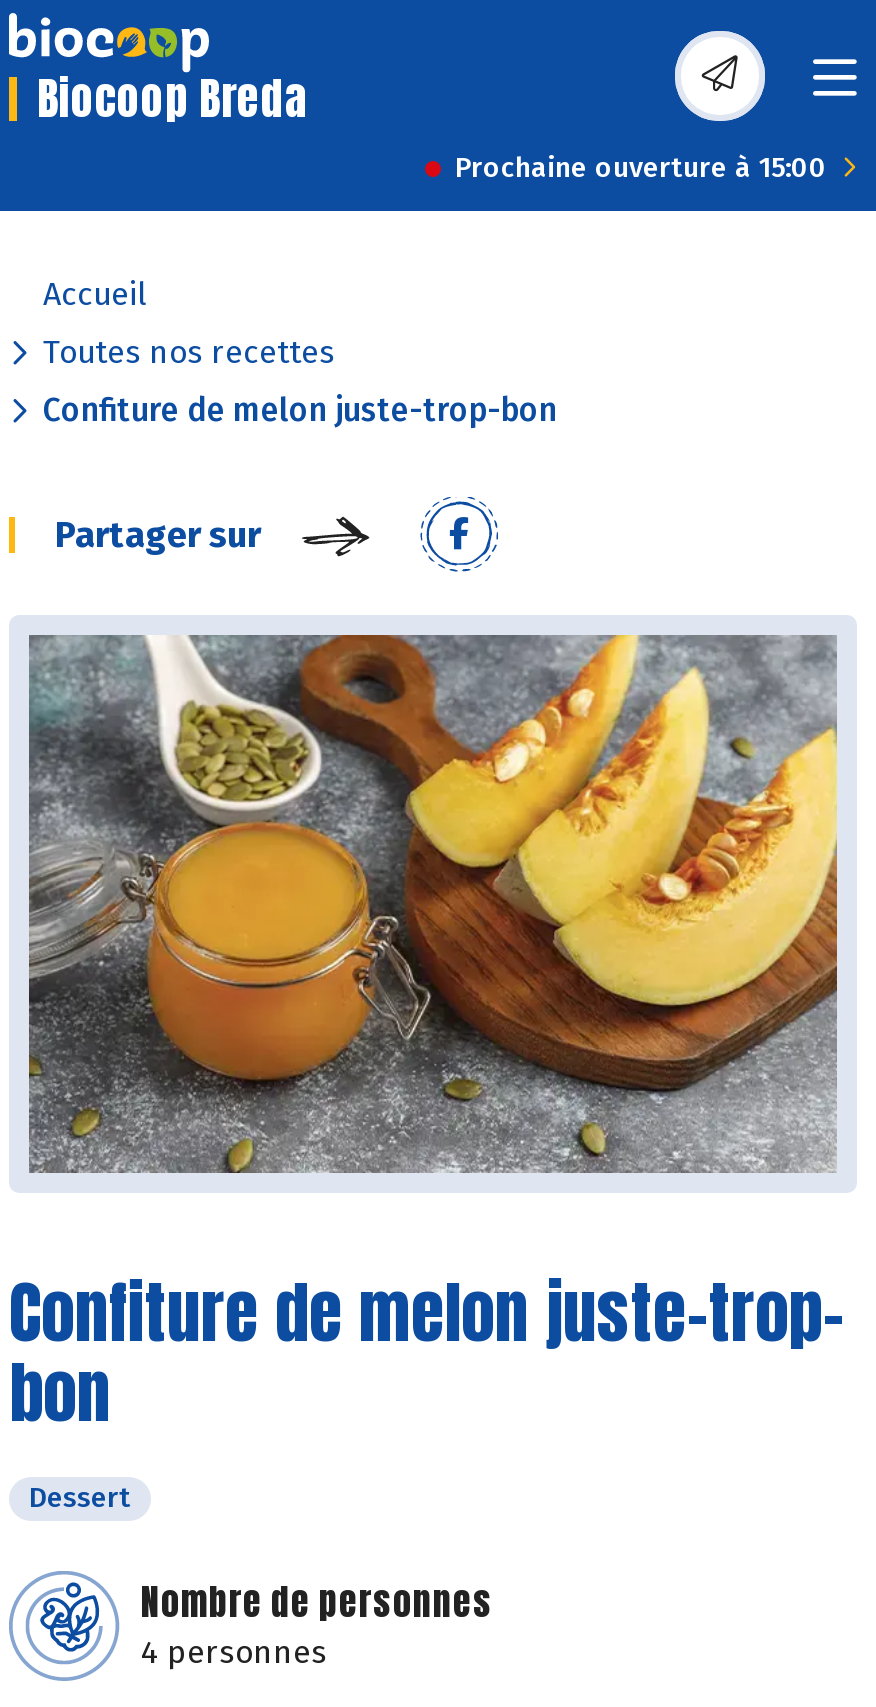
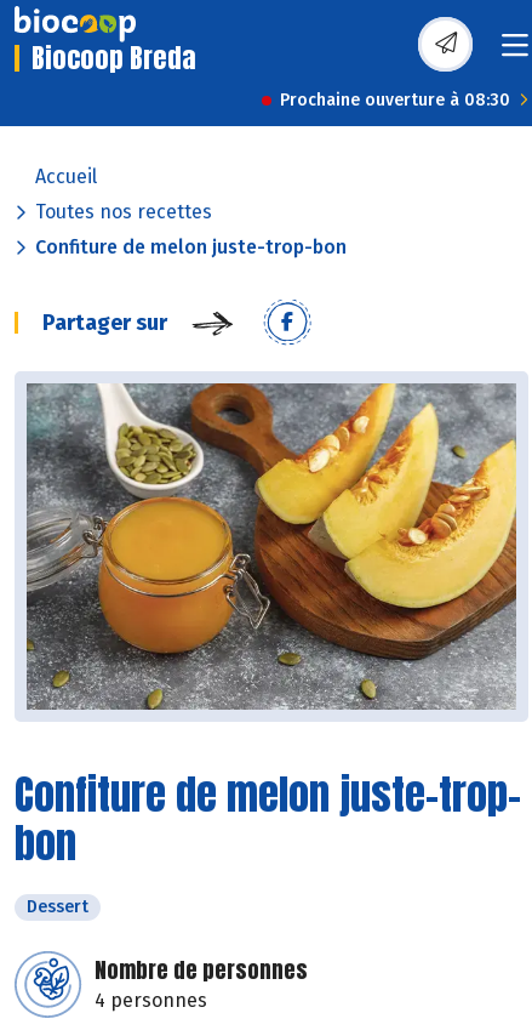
- Prochaine ouverture à 15:00
+ Prochaine ouverture à 08:30
